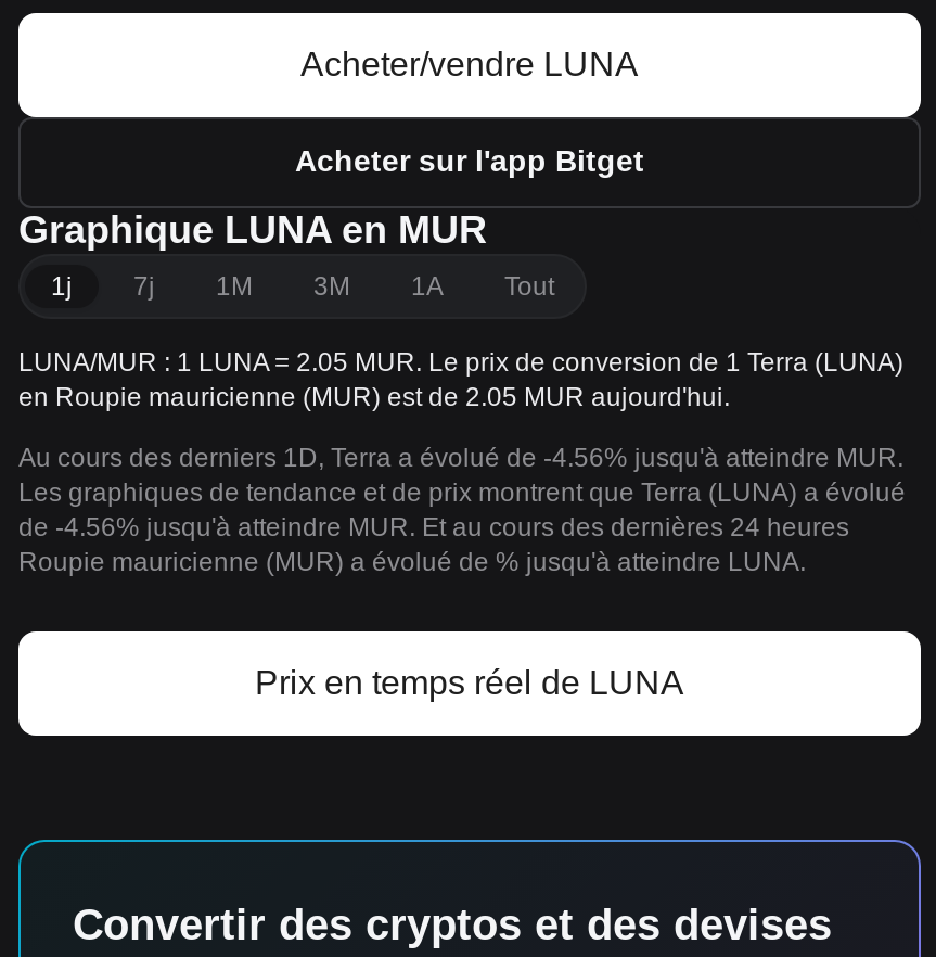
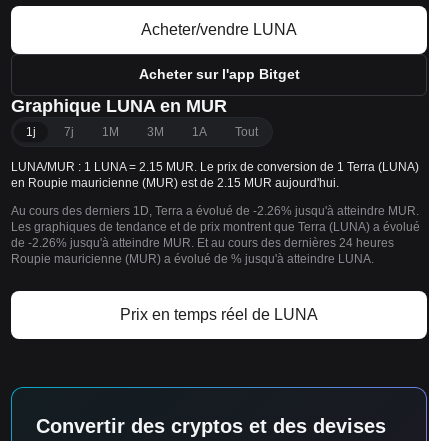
- LUNA/MUR : 1 LUNA = 2.05 MUR. Le prix de conversion de 1 Terra (LUNA)
+ LUNA/MUR : 1 LUNA = 2.15 MUR. Le prix de conversion de 1 Terra (LUNA)

- en Roupie mauricienne (MUR) est de 2.05 MUR aujourd'hui.
+ en Roupie mauricienne (MUR) est de 2.15 MUR aujourd'hui.

- Au cours des derniers 1D, Terra a évolué de -4.56% jusqu'à atteindre MUR.
+ Au cours des derniers 1D, Terra a évolué de -2.26% jusqu'à atteindre MUR.

- de -4.56% jusqu'à atteindre MUR. Et au cours des dernières 24 heures
+ de -2.26% jusqu'à atteindre MUR. Et au cours des dernières 24 heures
